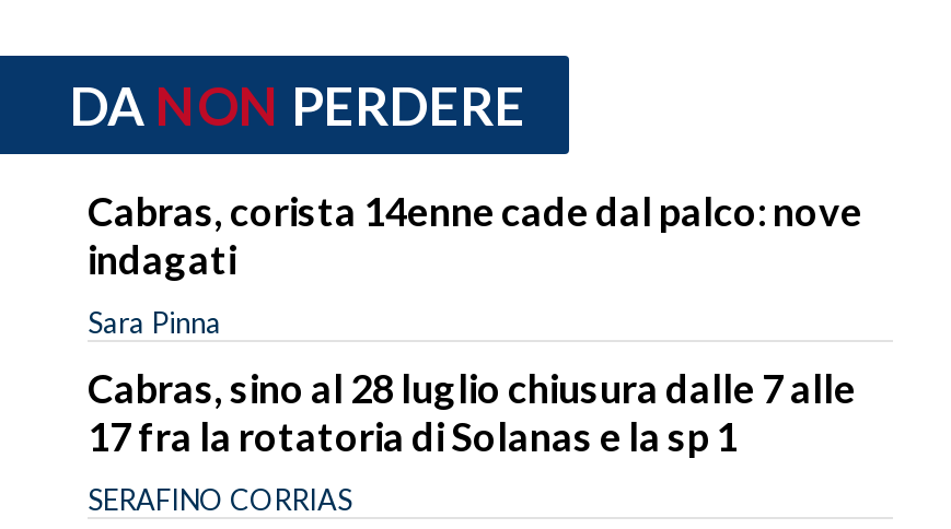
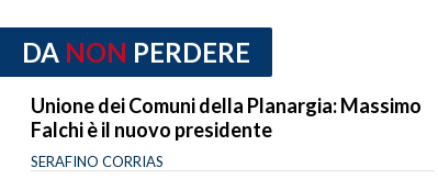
- Cabras, corista 14enne cade dal palco: nove
- indagati
- Sara Pinna
- Cabras, sino al 28 luglio chiusura dalle 7 alle
- 17 fra la rotatoria di Solanas e la sp 1
+ Unione dei Comuni della Planargia: Massimo
+ Falchi è il nuovo presidente
